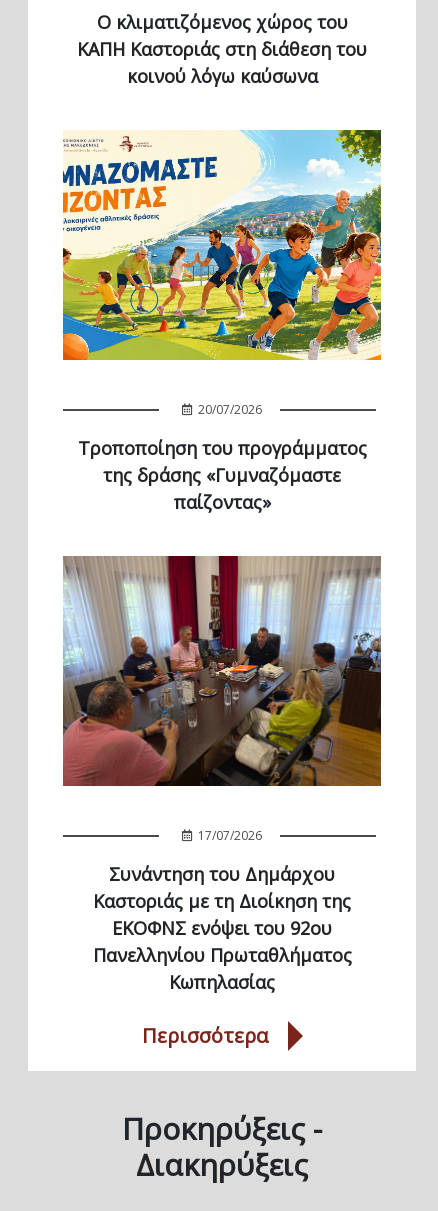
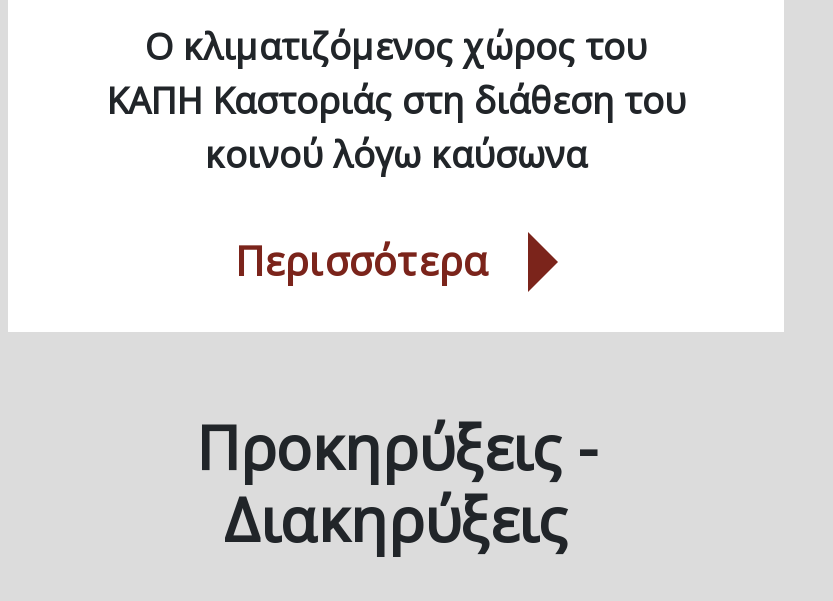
- [image]
- 20/07/2026
- Τροποποίηση του προγράμματος
- της δράσης «Γυμναζόμαστε
- παίζοντας»

- [image]
- 17/07/2026
- Συνάντηση του Δημάρχου
- Καστοριάς με τη Διοίκηση της
- ΕΚΟΦΝΣ ενόψει του 92ου
- Πανελληνίου Πρωταθλήματος
- Κωπηλασίας
